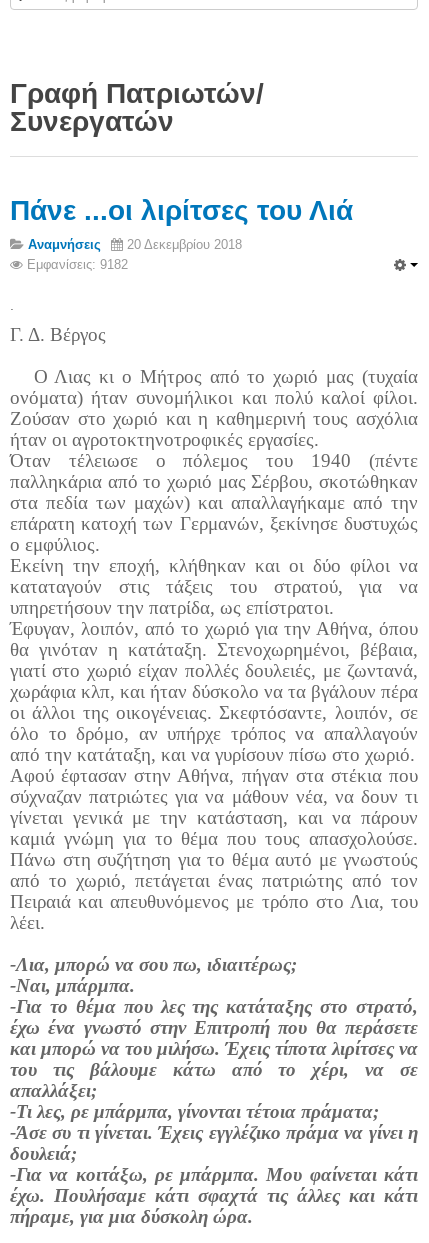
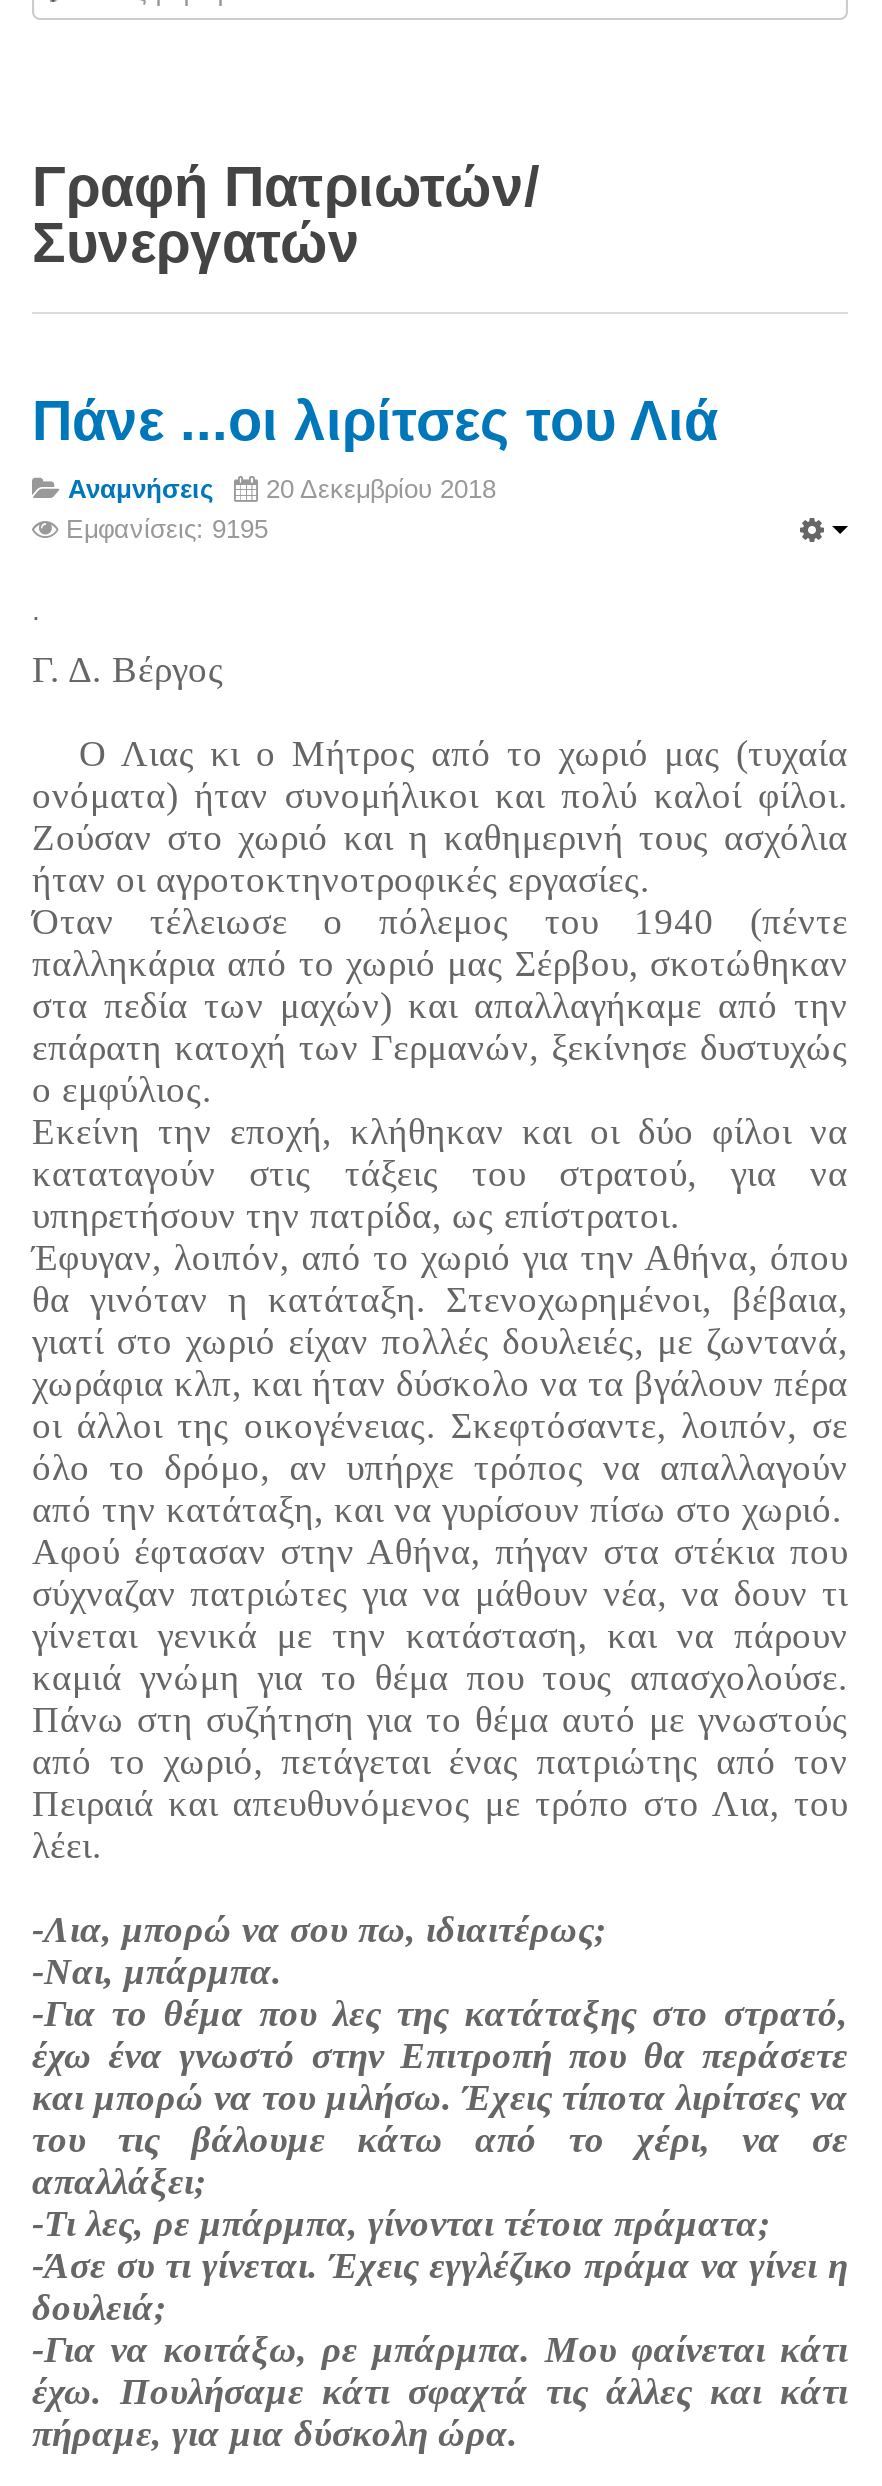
- Εμφανίσεις: 9182
+ Εμφανίσεις: 9195
